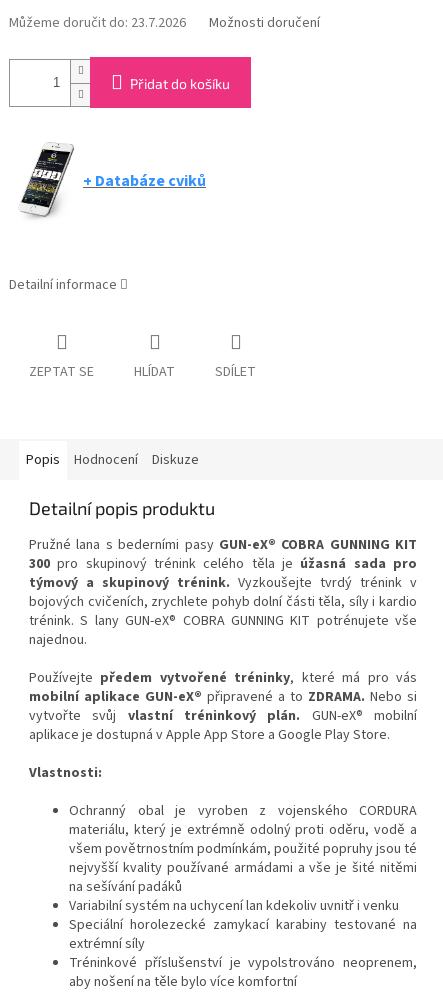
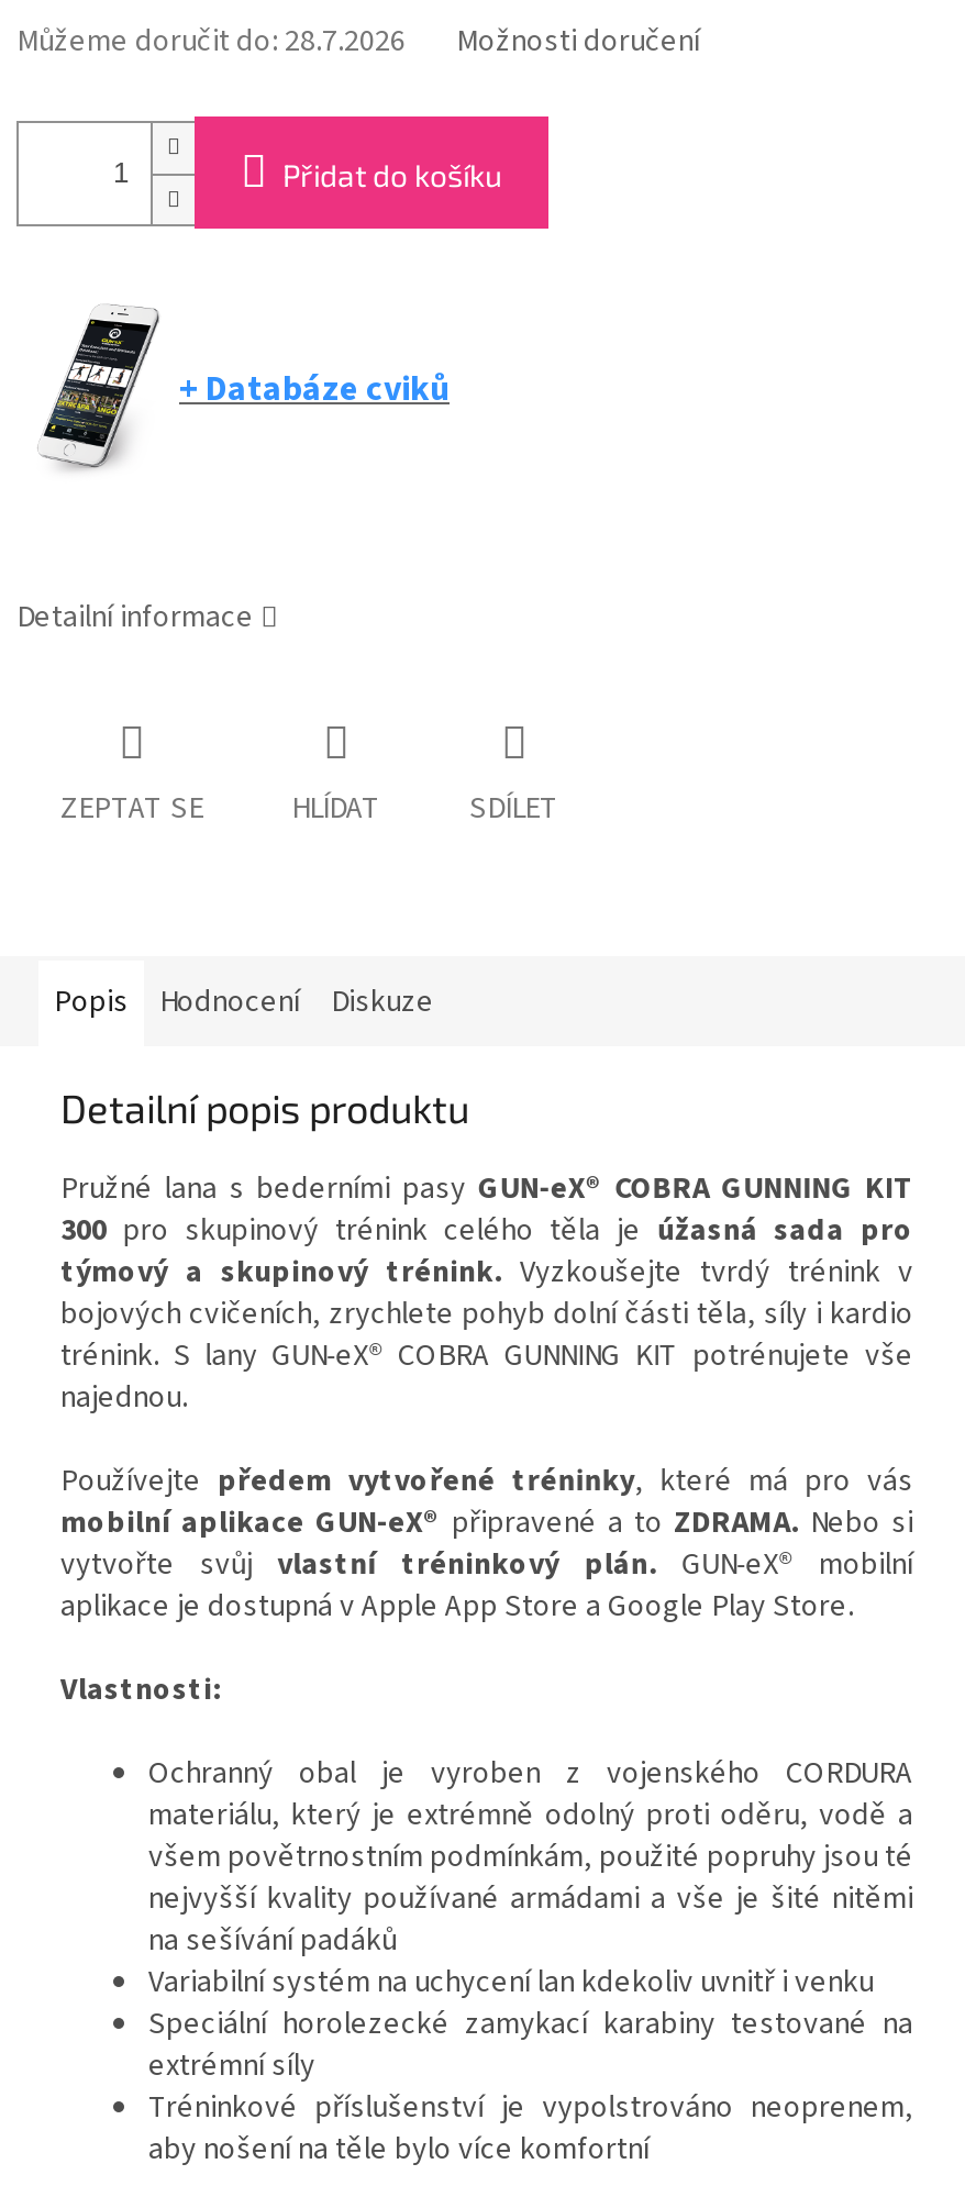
- Můžeme doručit do: 23.7.2026
+ Můžeme doručit do: 28.7.2026
